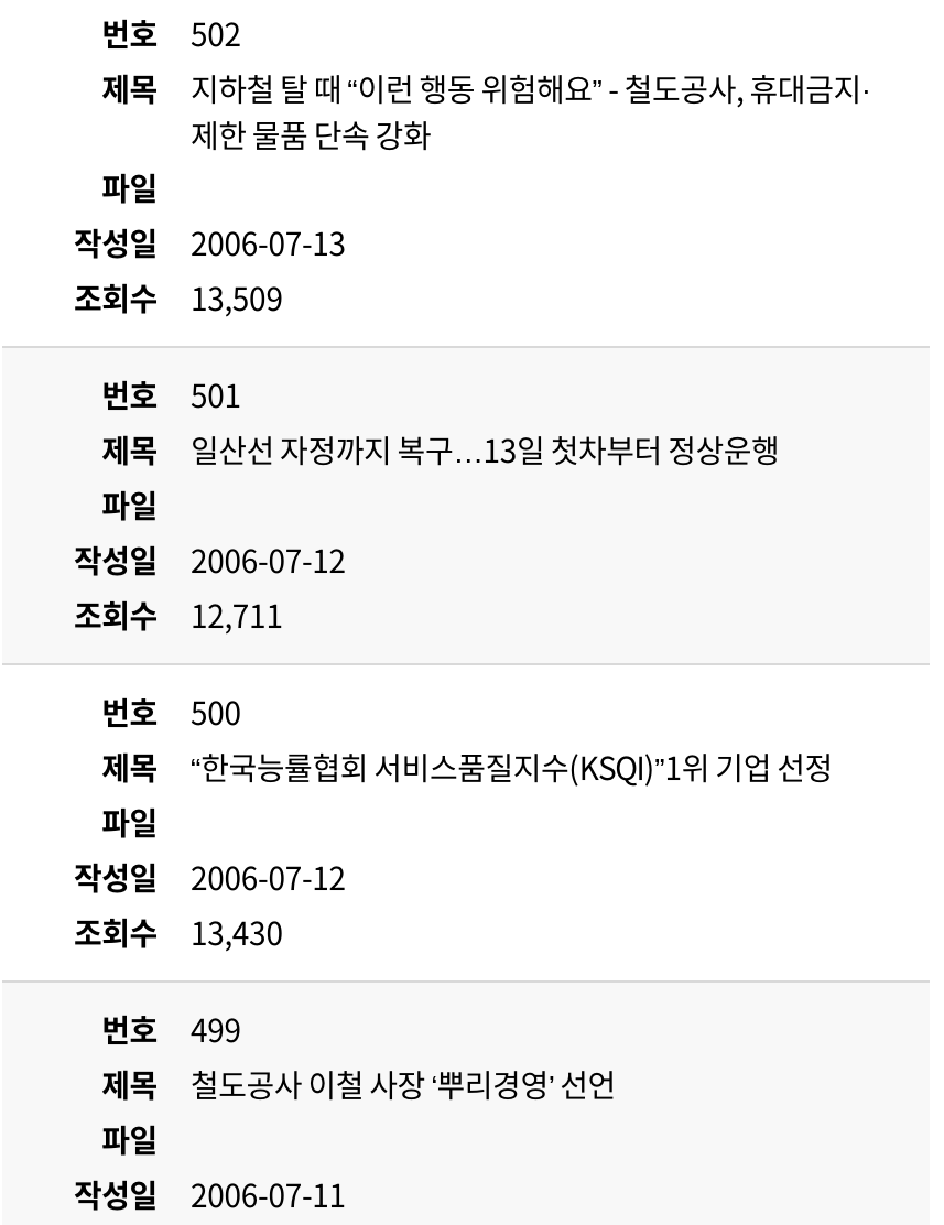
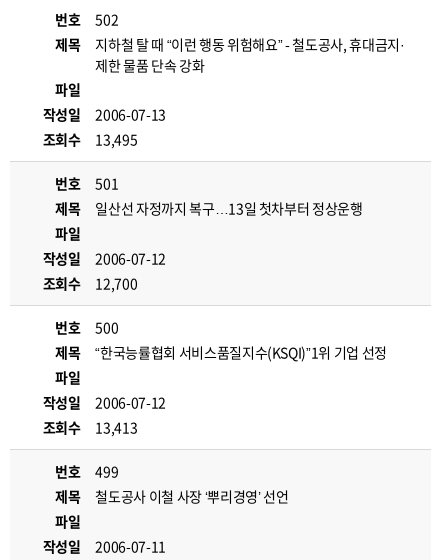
- 조회수 13,509
+ 조회수 13,495

- 조회수 12,711
+ 조회수 12,700

- 조회수 13,430
+ 조회수 13,413
